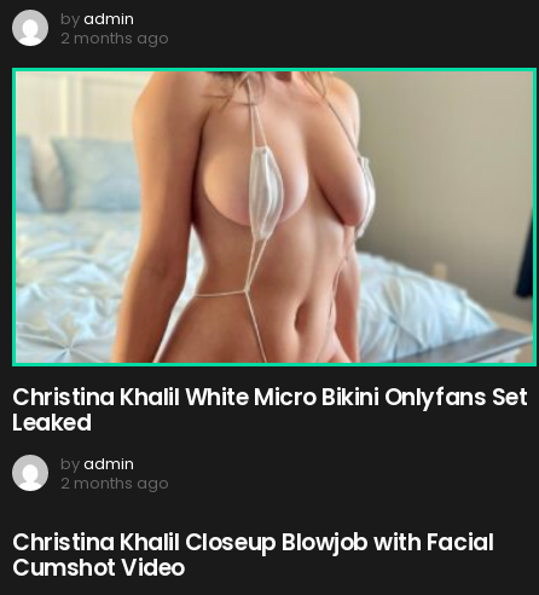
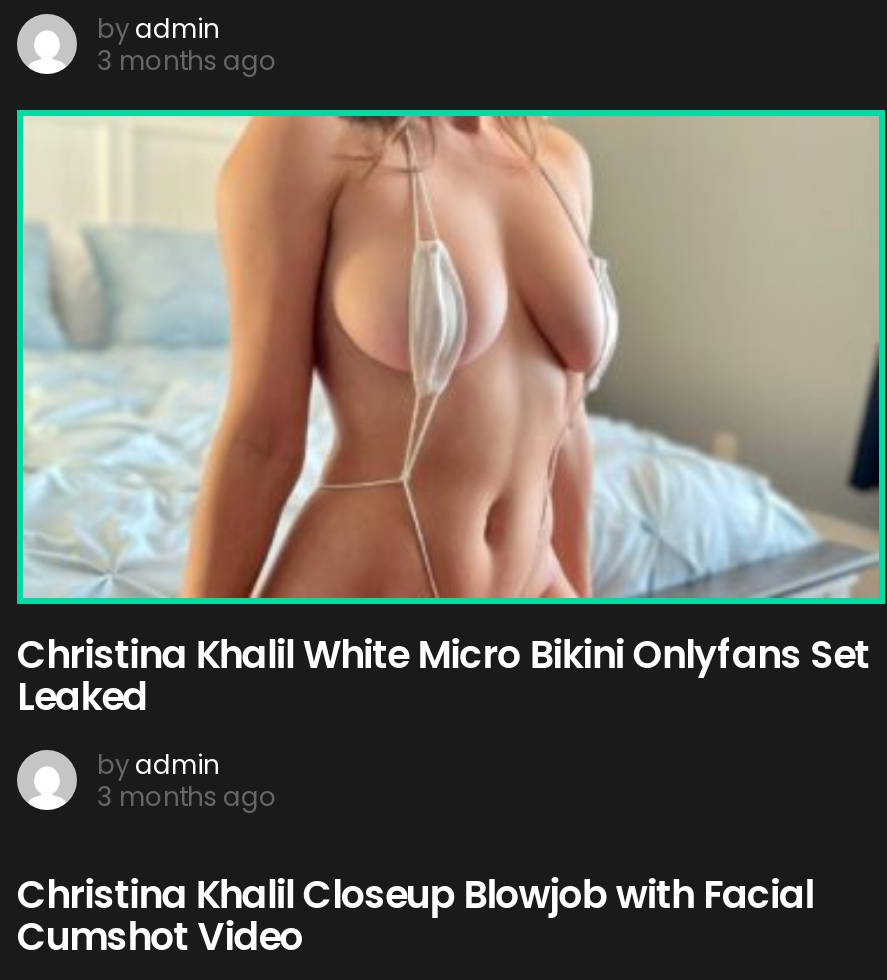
- 2 months ago
+ 3 months ago

- 2 months ago
+ 3 months ago
